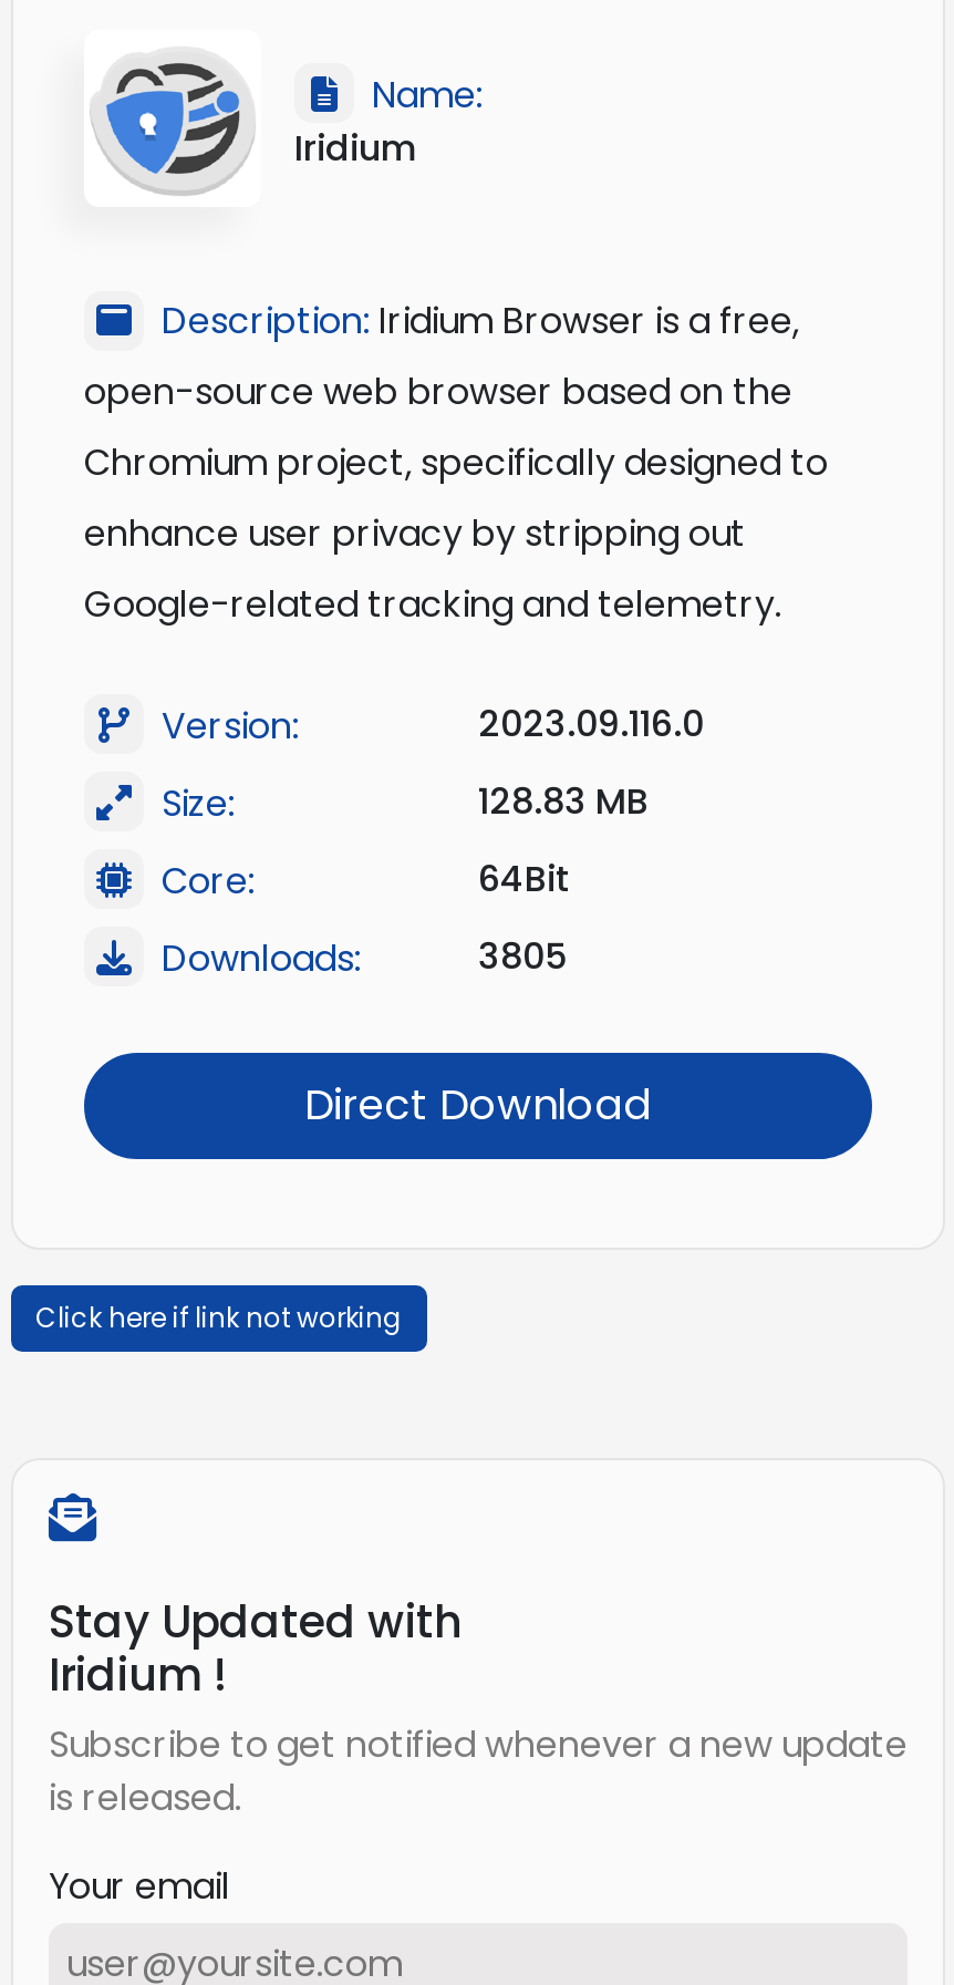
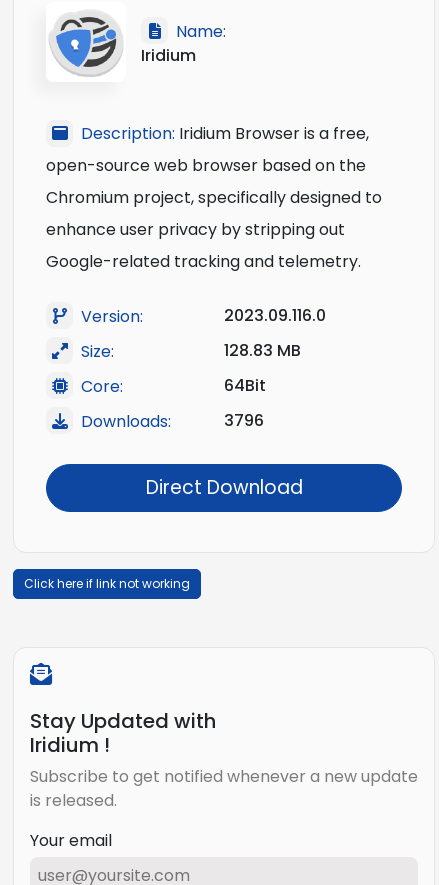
- 3805
+ 3796
